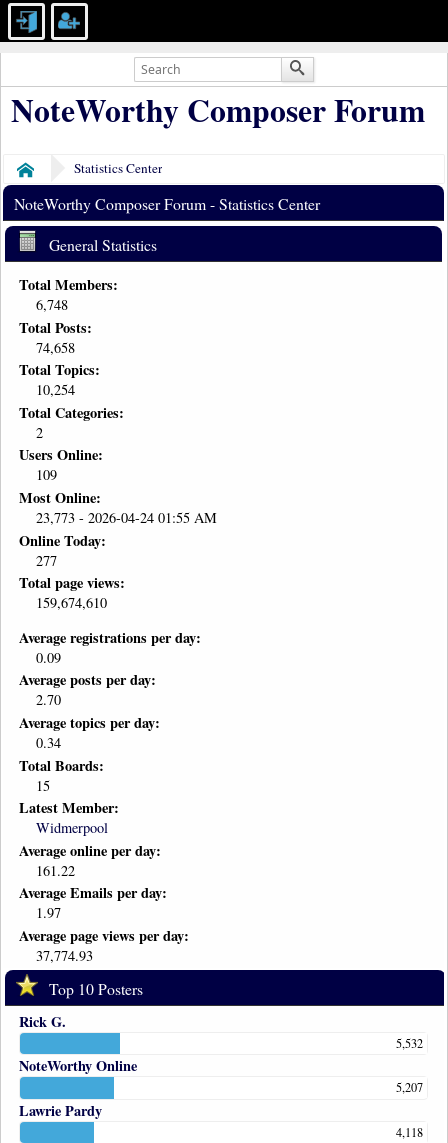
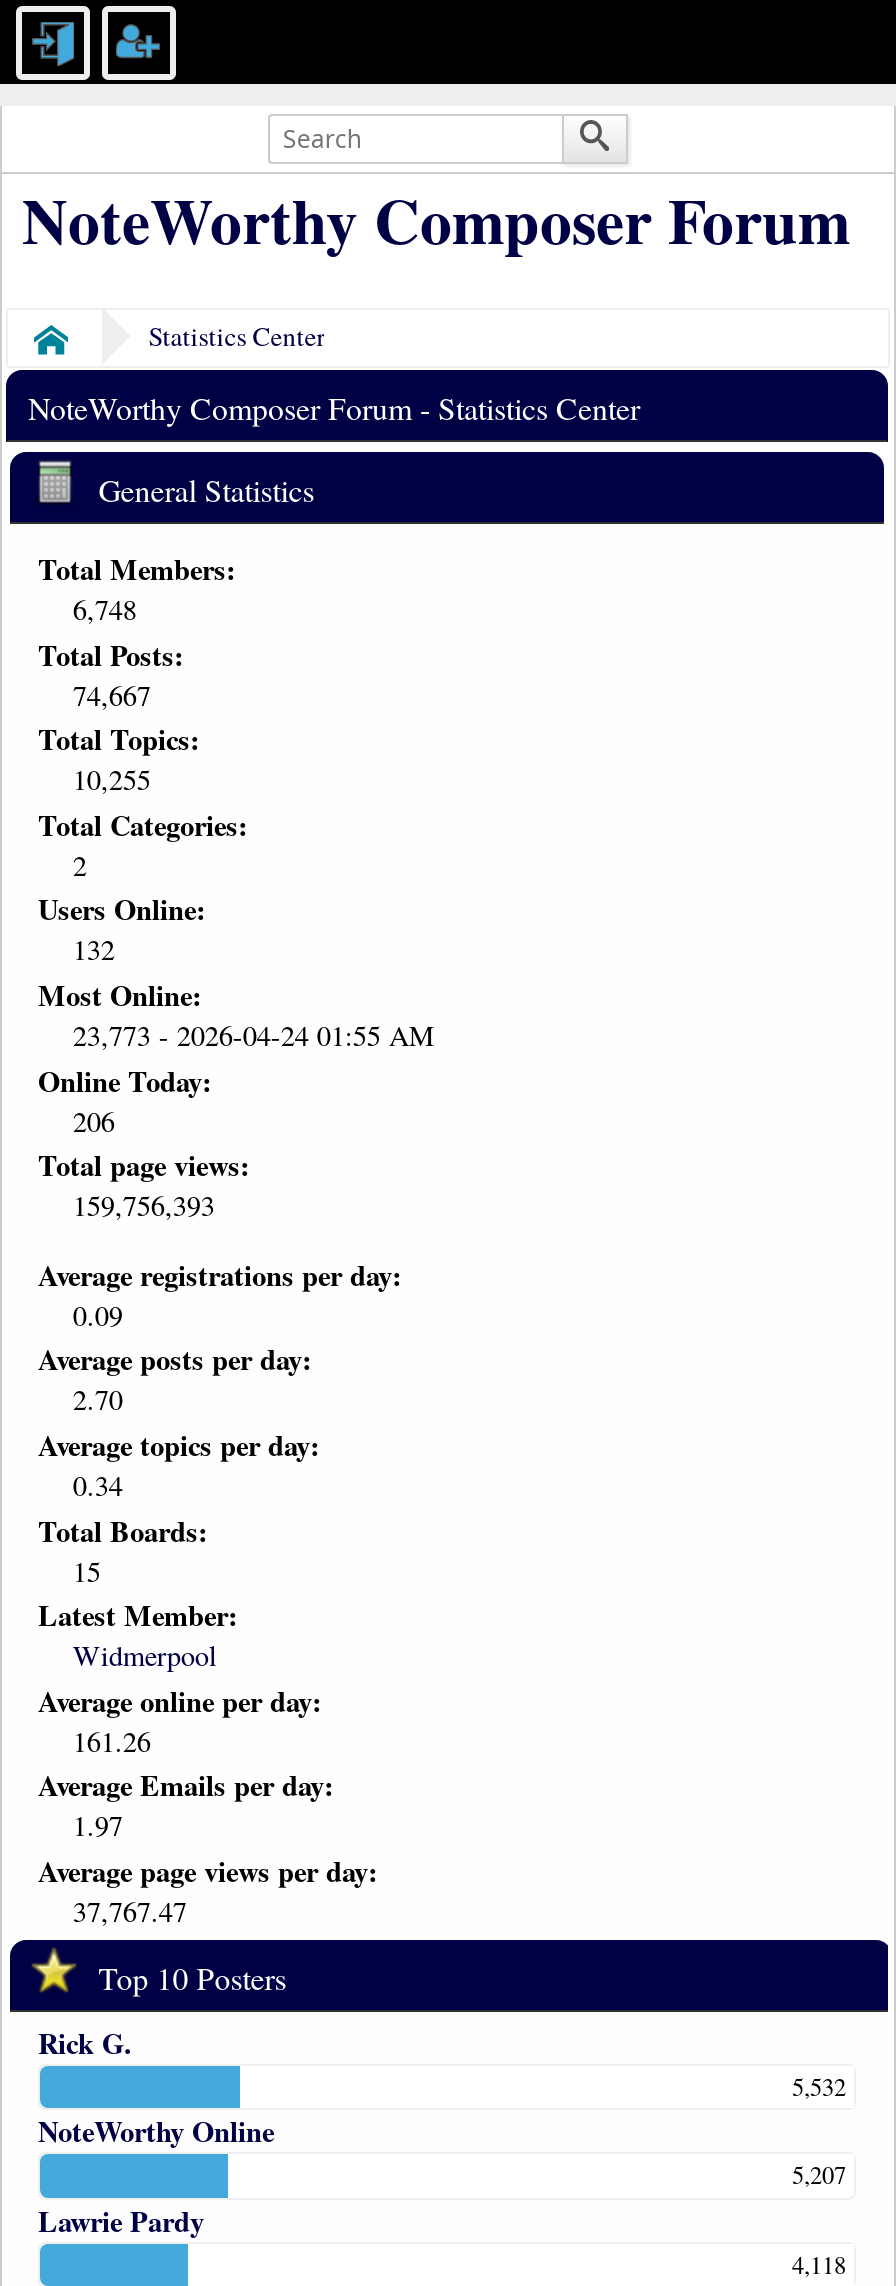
- 74,658
+ 74,667

- 10,254
+ 10,255

- 109
+ 132

- 277
+ 206

- 159,674,610
+ 159,756,393

- 161.22
+ 161.26

- 37,774.93
+ 37,767.47
